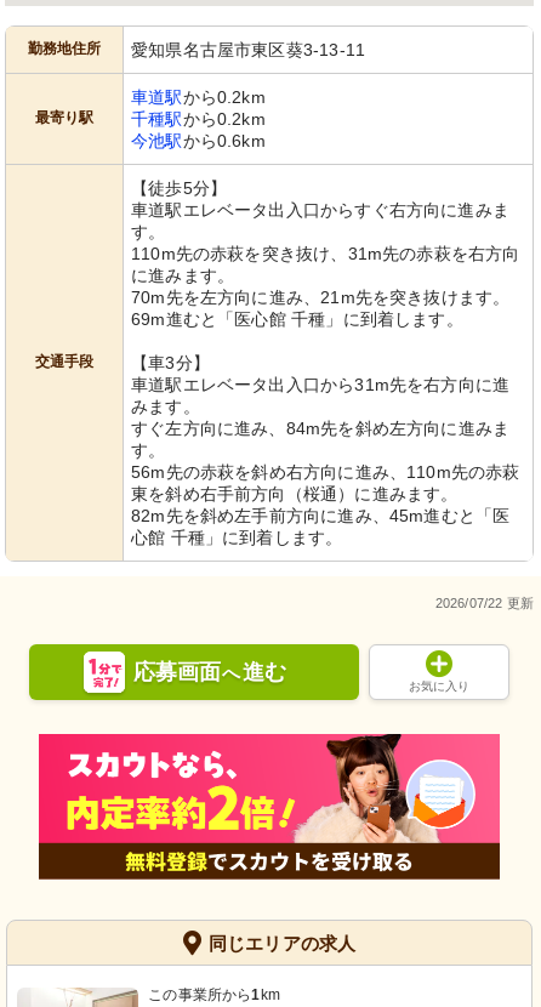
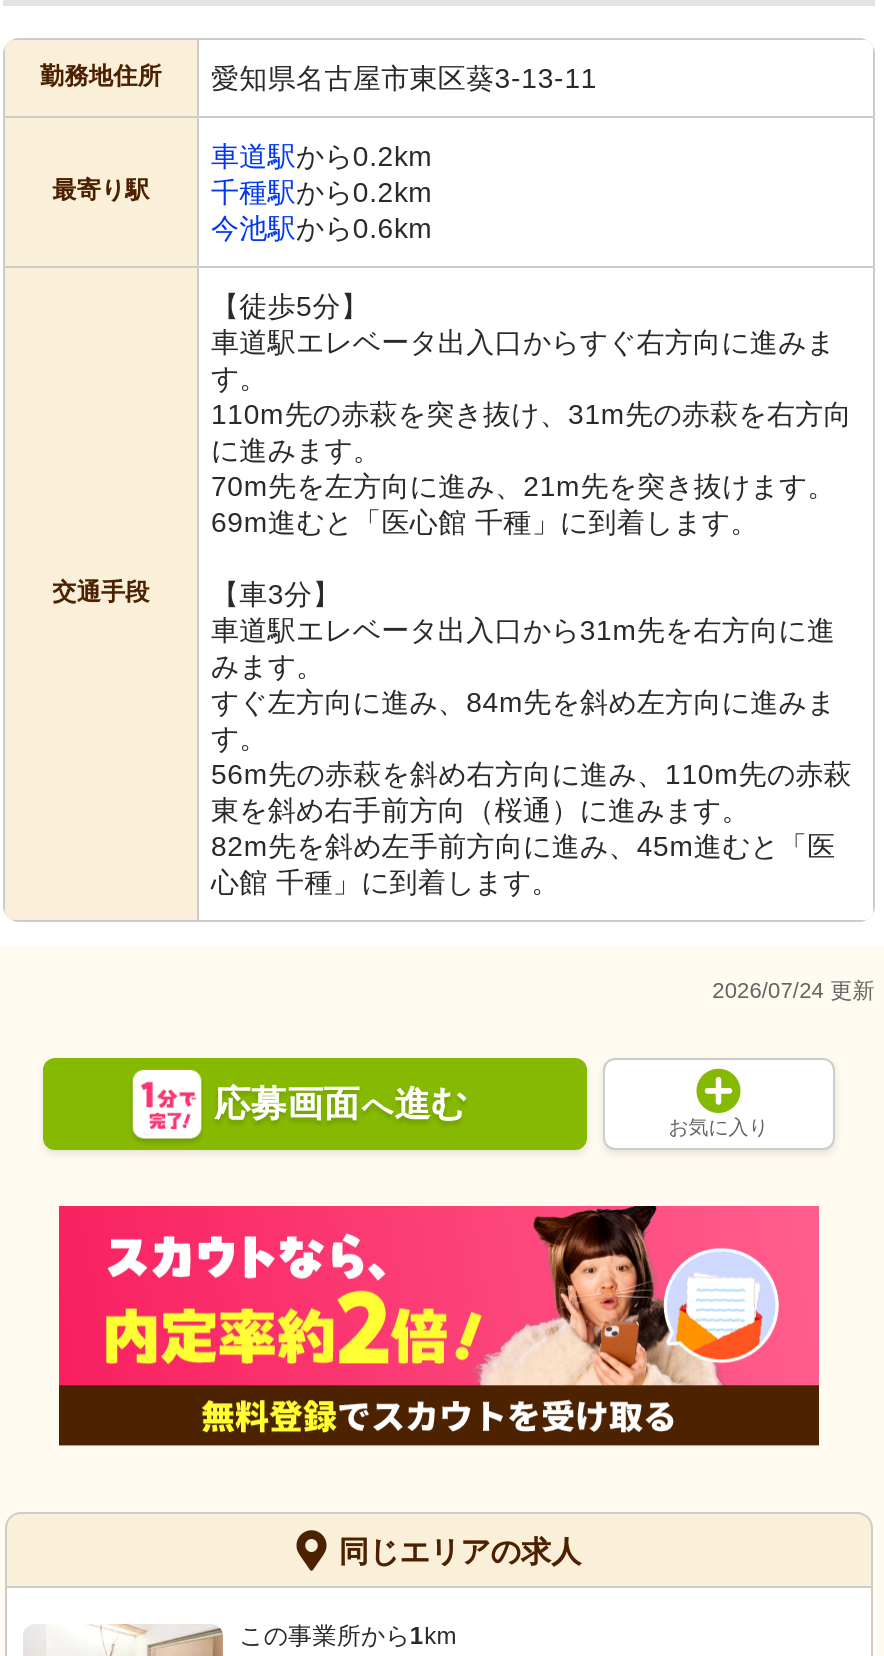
- 2026/07/22 更新
+ 2026/07/24 更新
